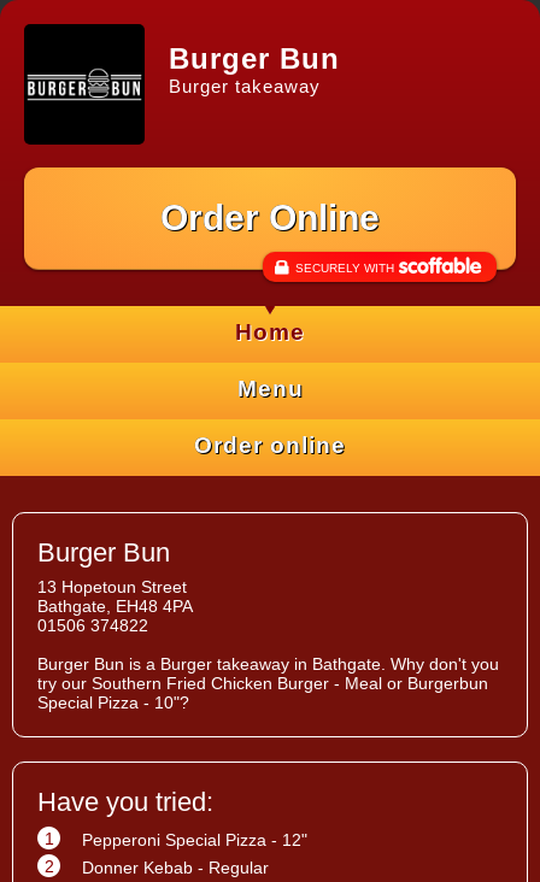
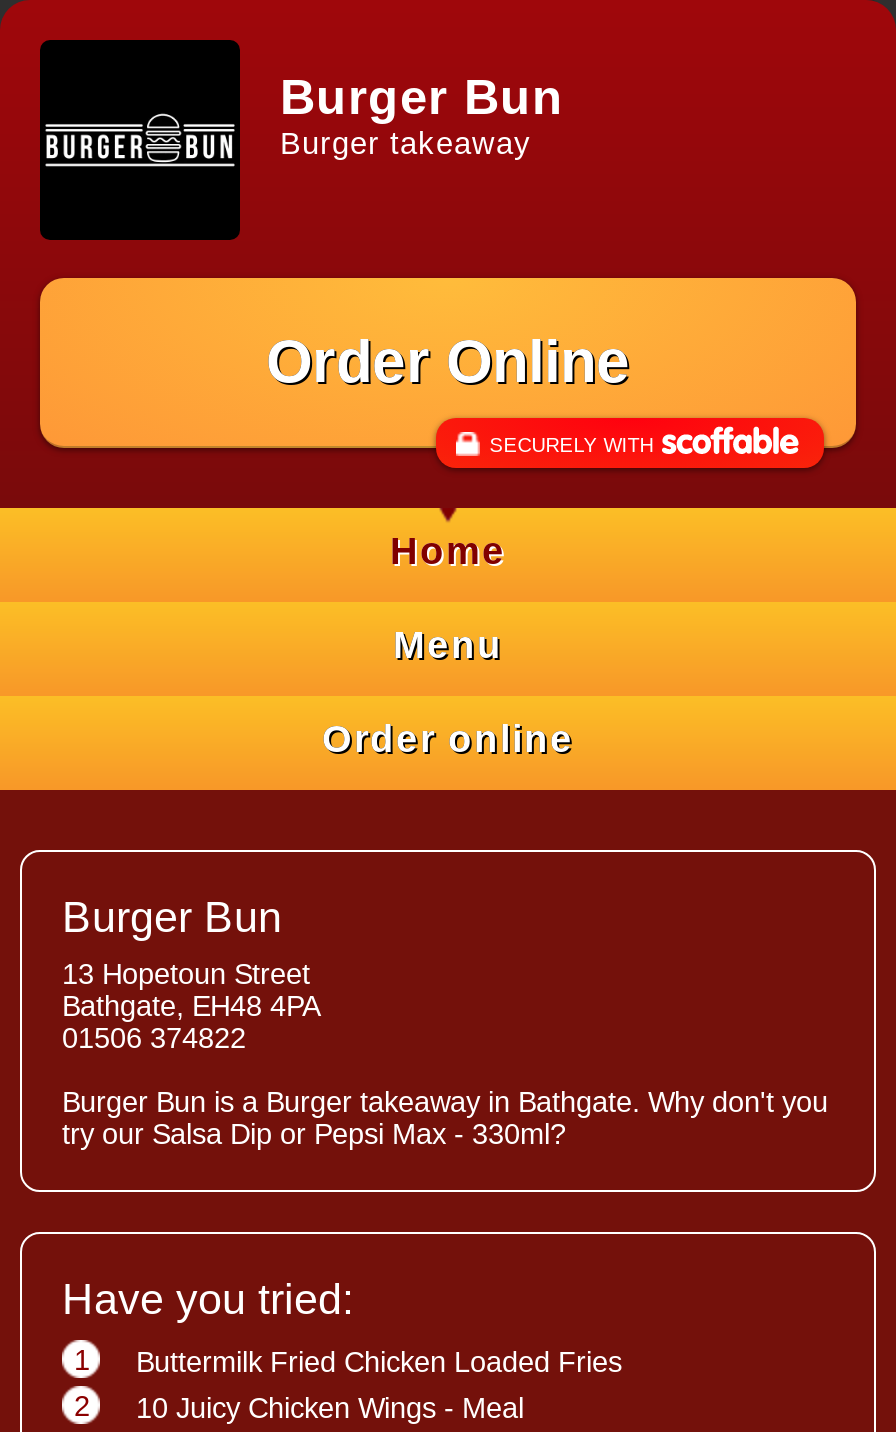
- try our Southern Fried Chicken Burger - Meal or Burgerbun
- Special Pizza - 10"?
+ try our Salsa Dip or Pepsi Max - 330ml?

- Pepperoni Special Pizza - 12"
+ Buttermilk Fried Chicken Loaded Fries

- Donner Kebab - Regular
+ 10 Juicy Chicken Wings - Meal
